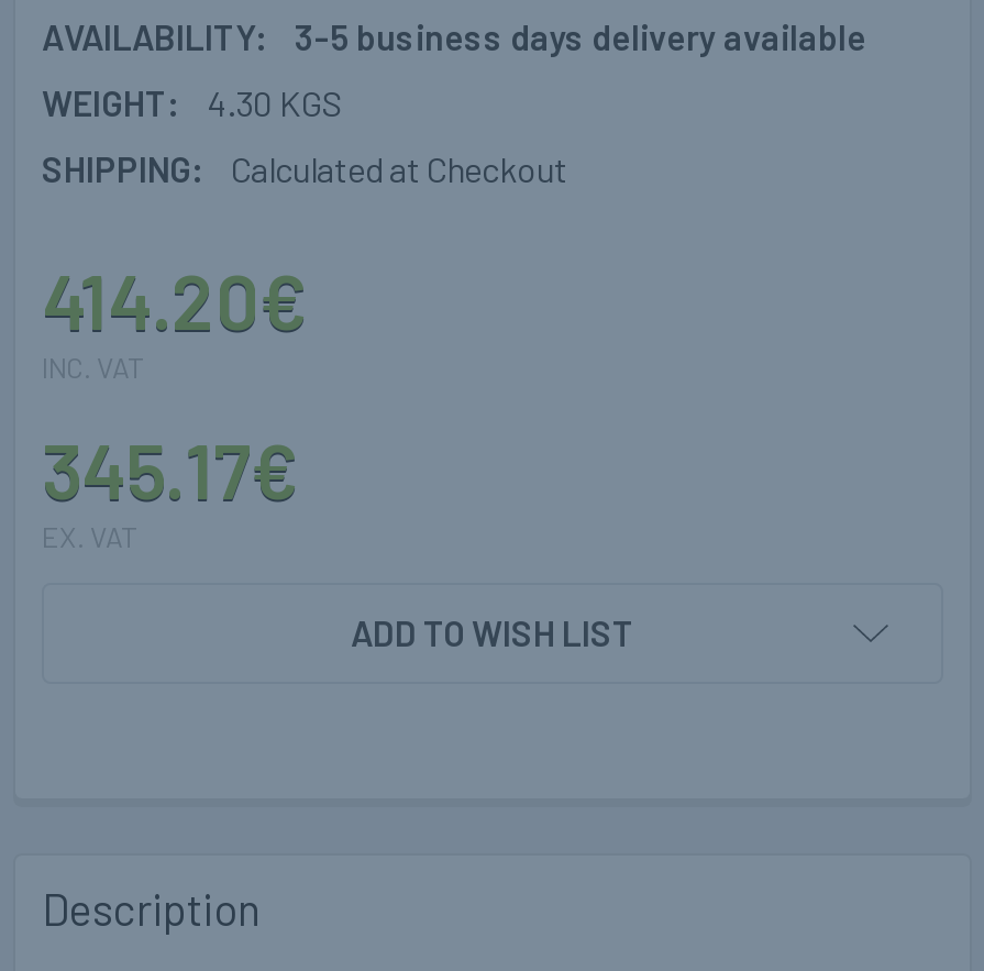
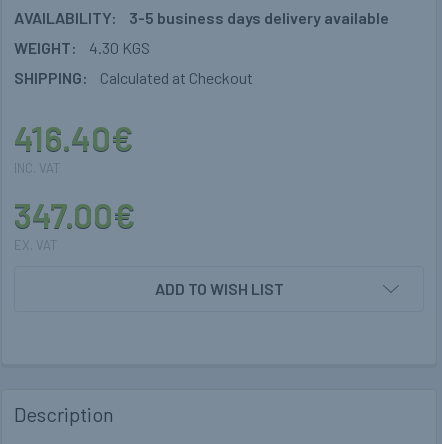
- 414.20€
+ 416.40€

- 345.17€
+ 347.00€
